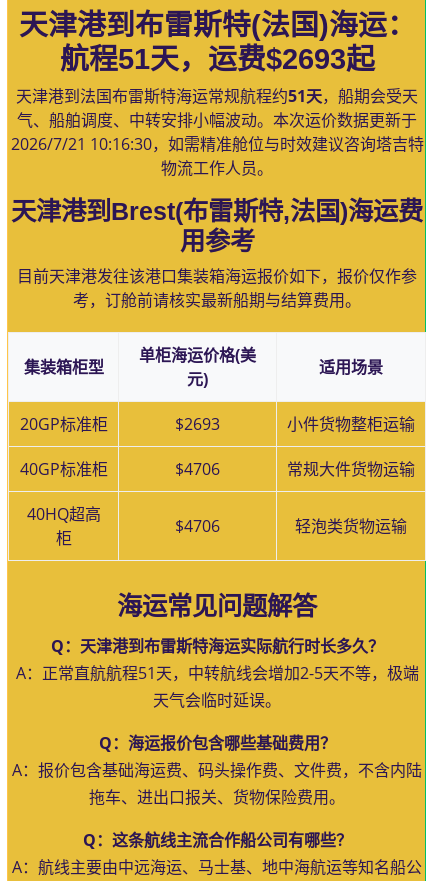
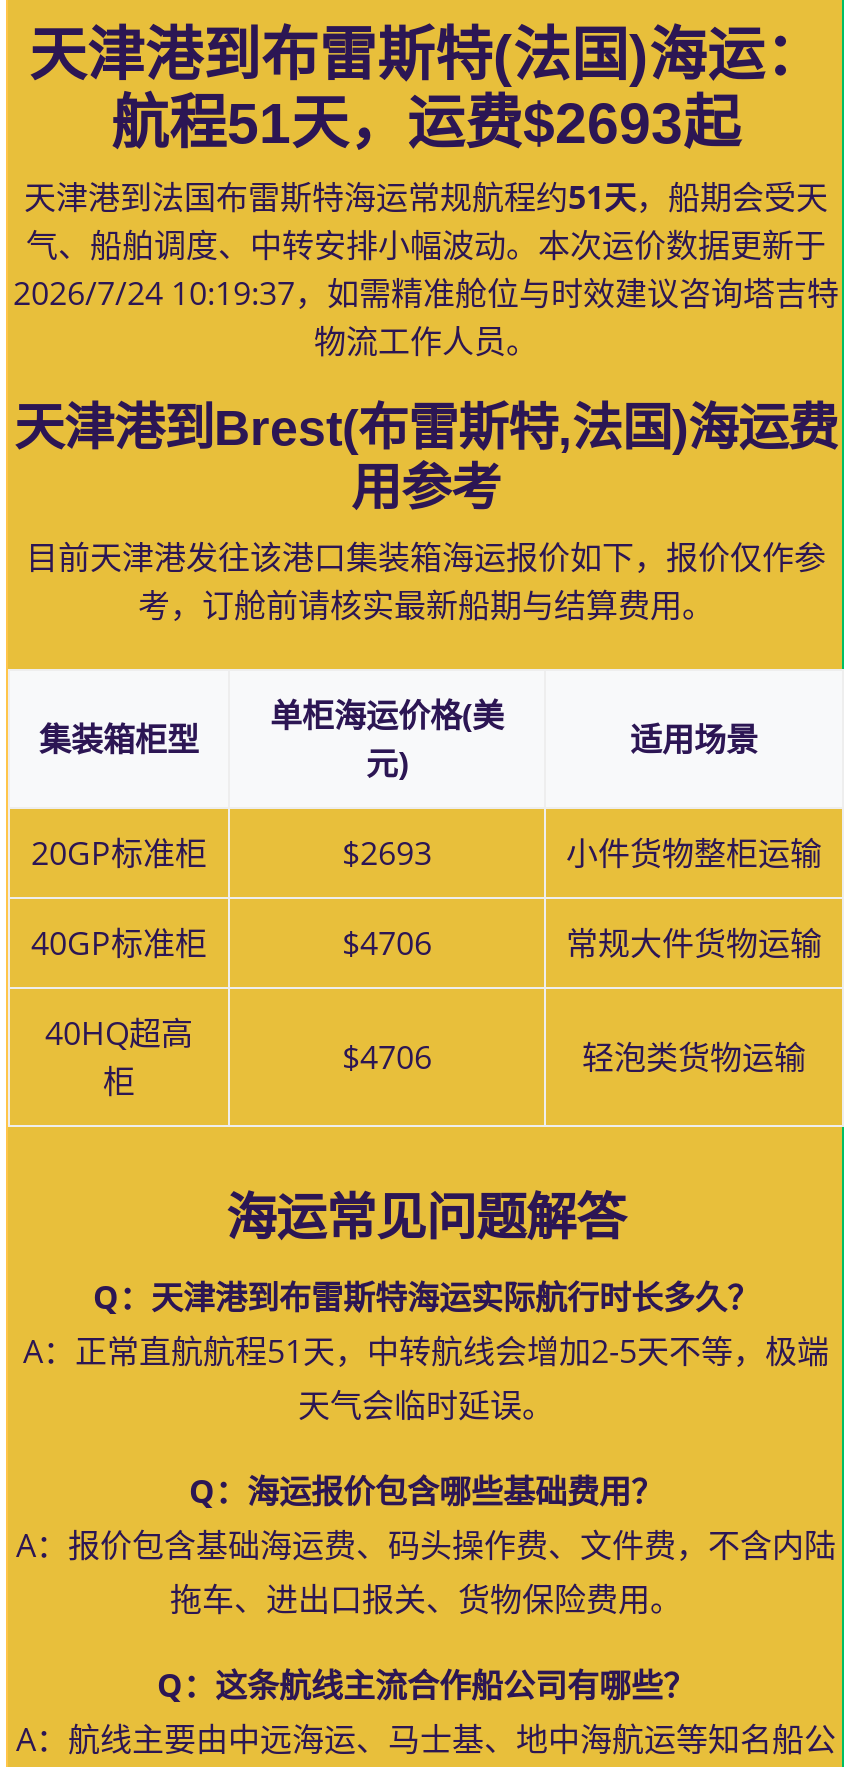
- 2026/7/21 10:16:30，如需精准舱位与时效建议咨询塔吉特
+ 2026/7/24 10:19:37，如需精准舱位与时效建议咨询塔吉特
